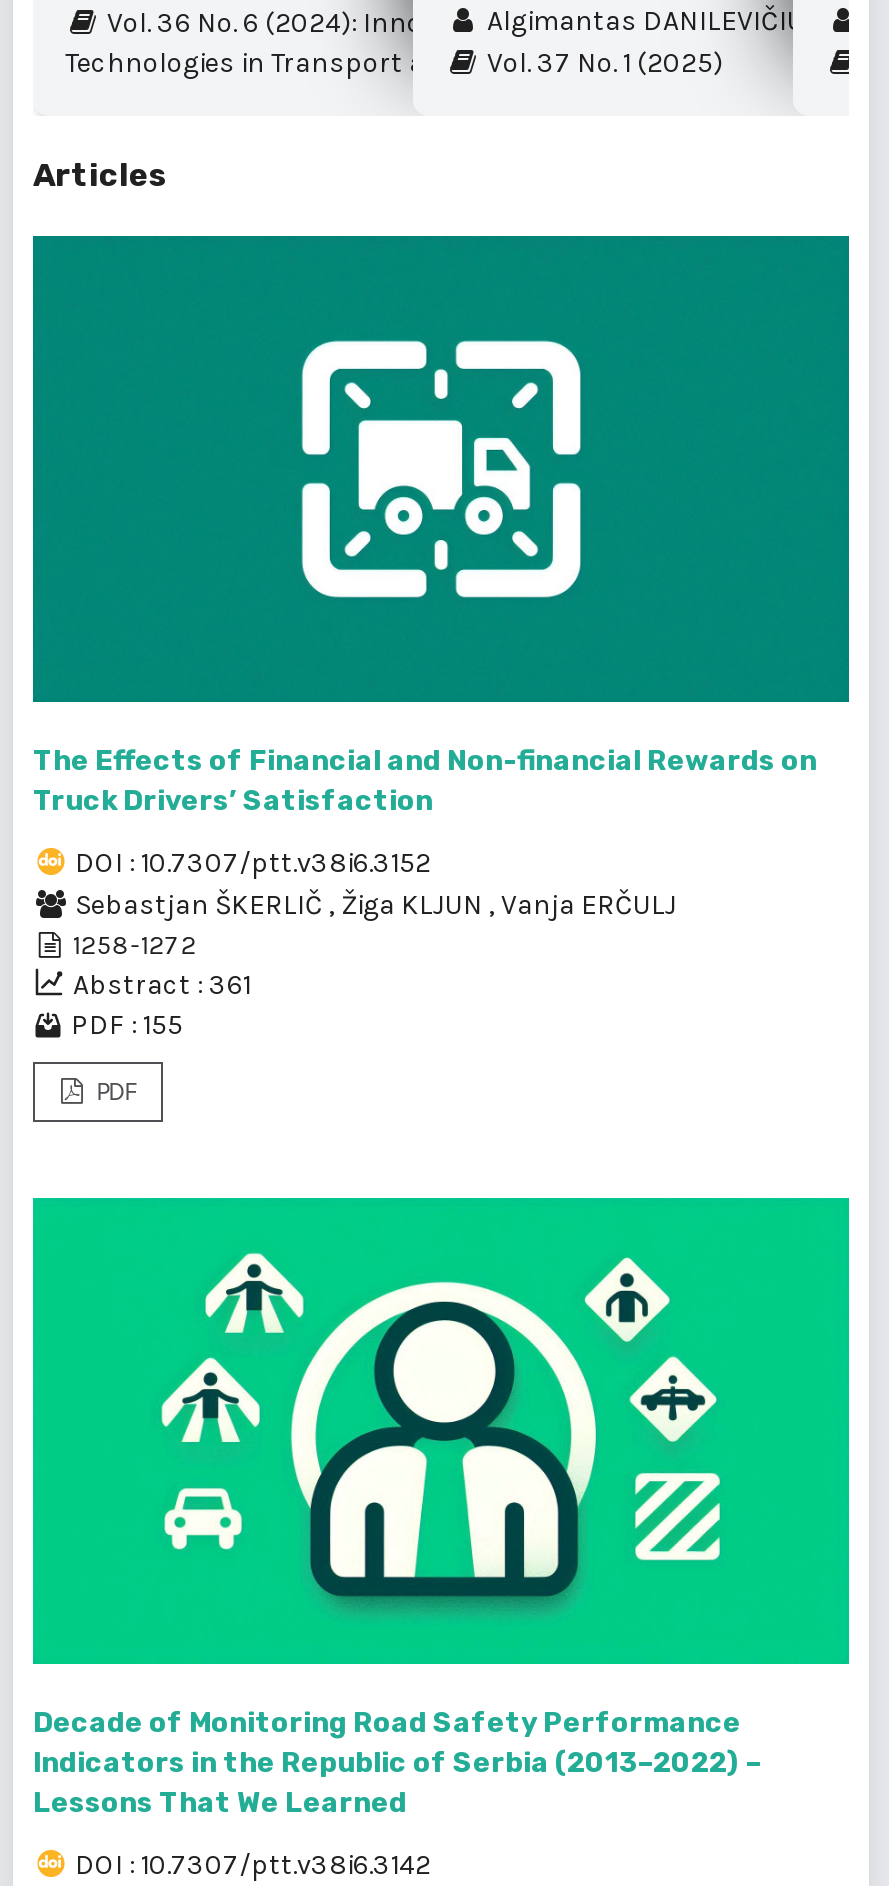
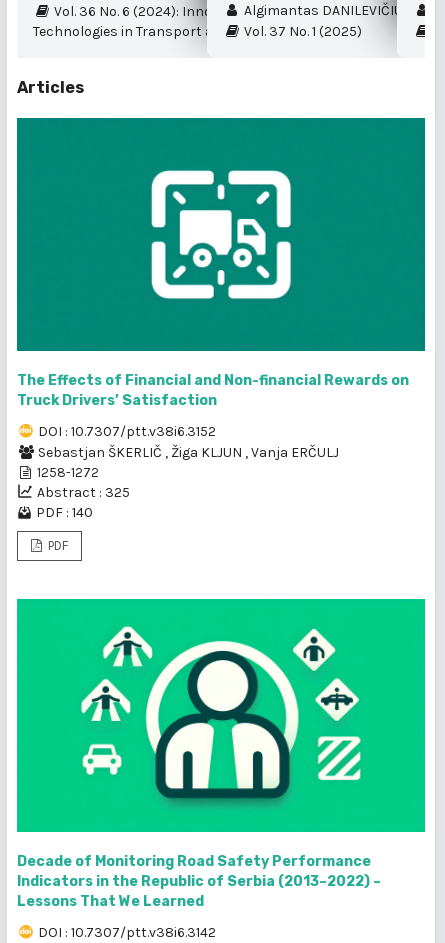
- Abstract : 361
+ Abstract : 325

- PDF : 155
+ PDF : 140
